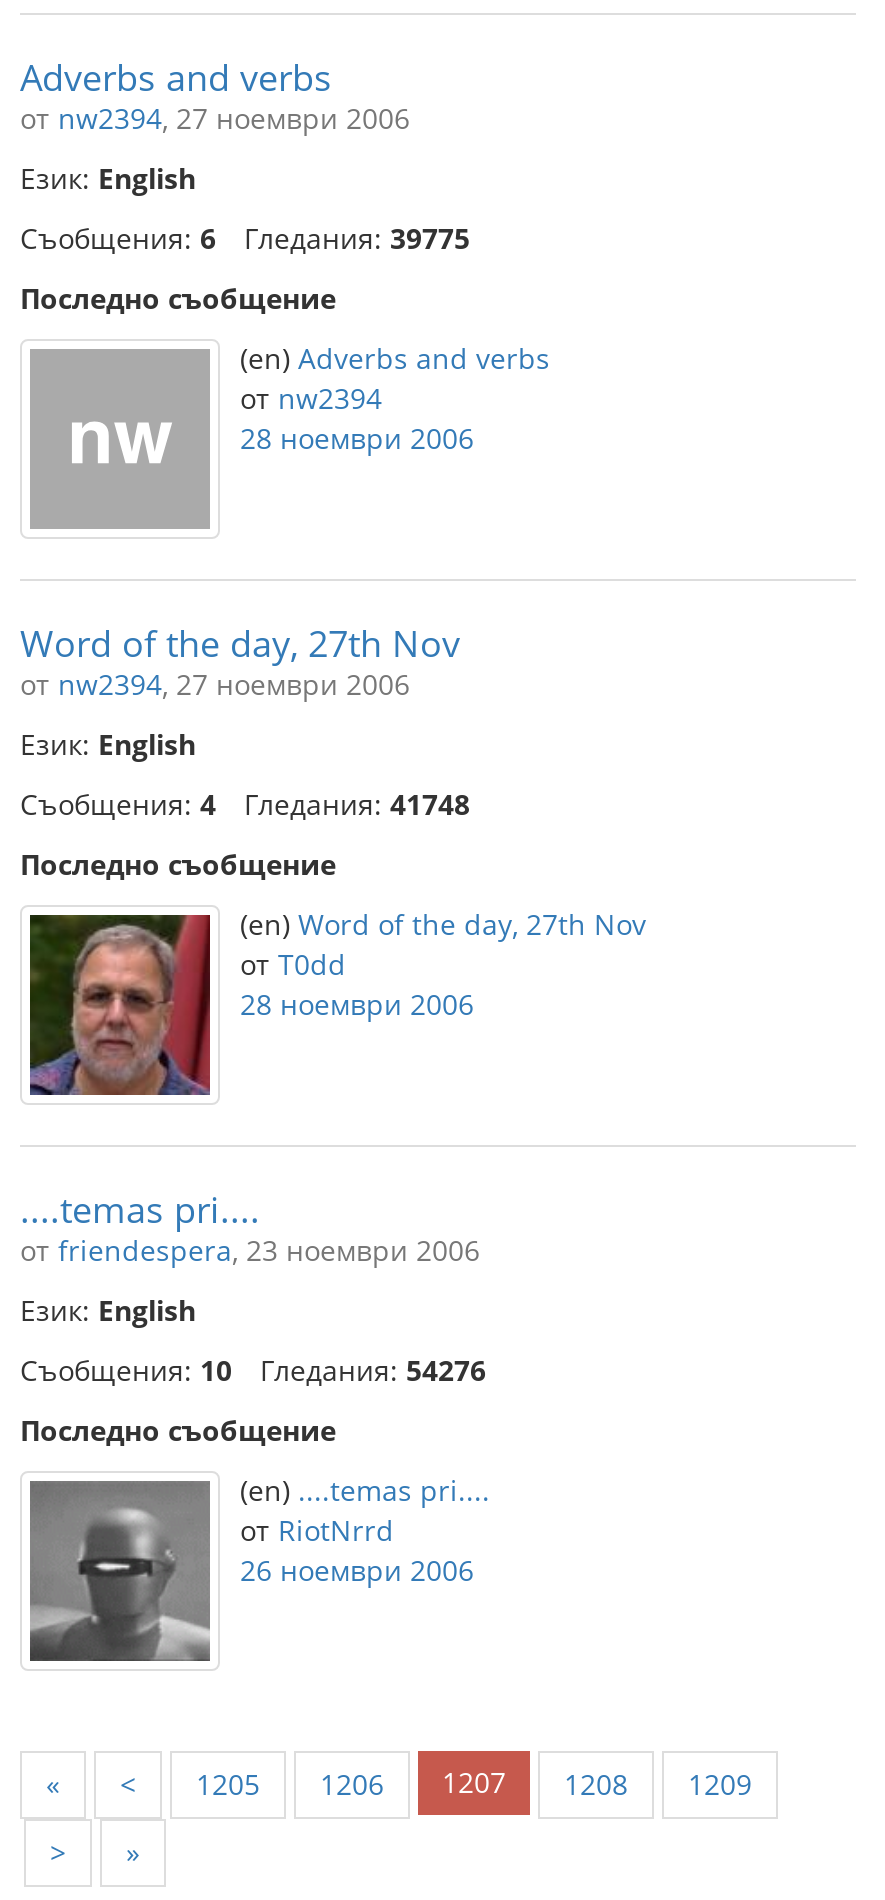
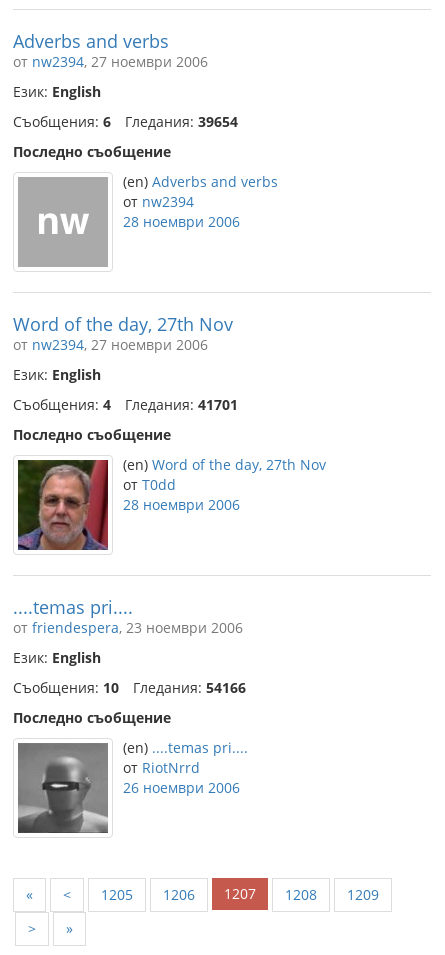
- Съобщения: 6 Гледания: 39775
+ Съобщения: 6 Гледания: 39654

- Съобщения: 4 Гледания: 41748
+ Съобщения: 4 Гледания: 41701

- Съобщения: 10 Гледания: 54276
+ Съобщения: 10 Гледания: 54166
